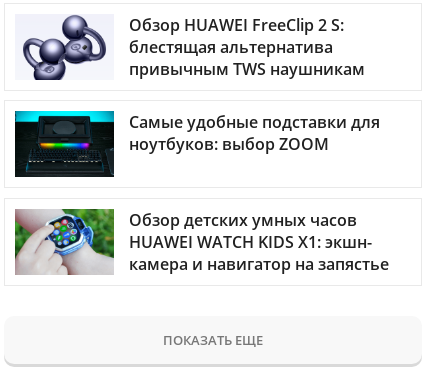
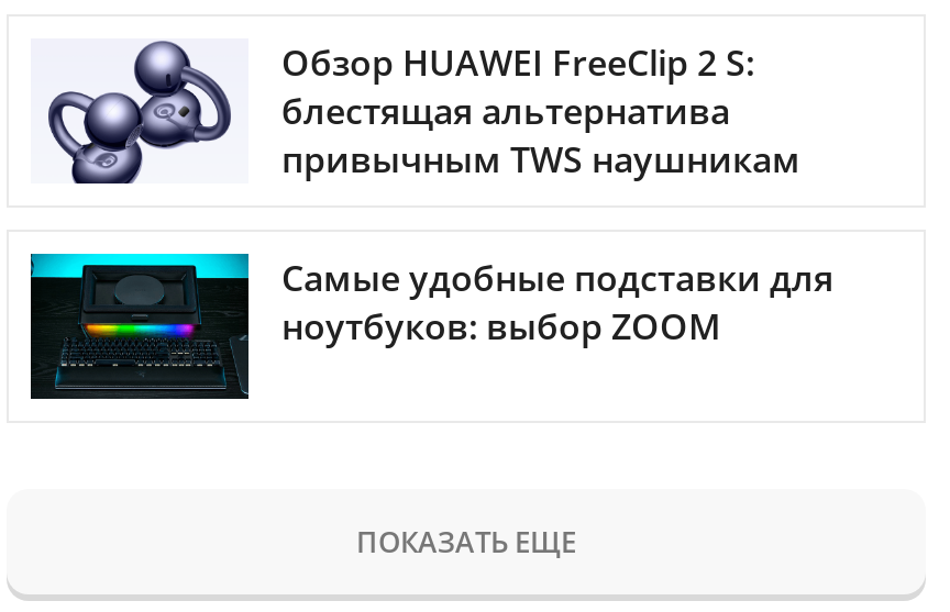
- [image]
- Обзор детских умных часов
- HUAWEI WATCH KIDS X1: экшн-
- камера и навигатор на запястье
